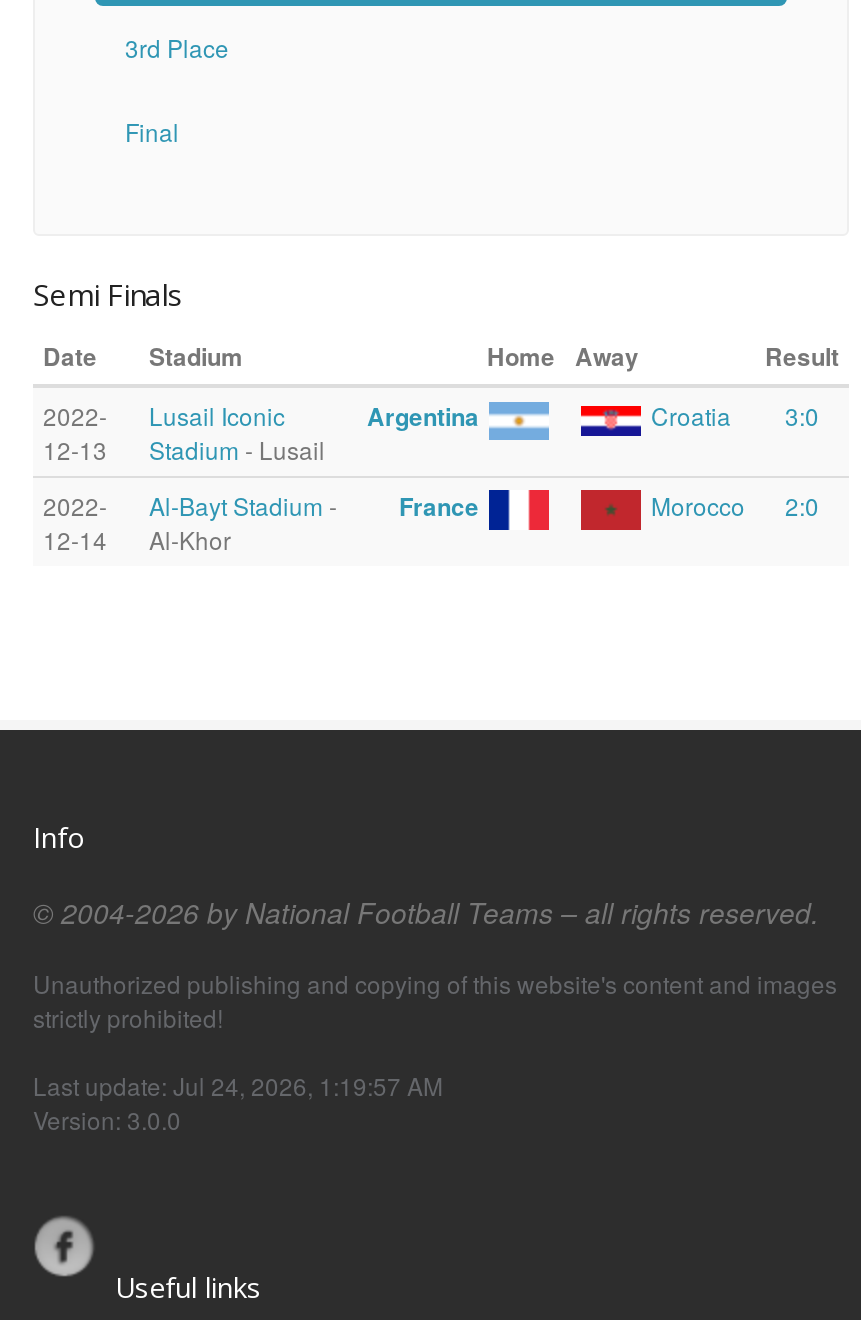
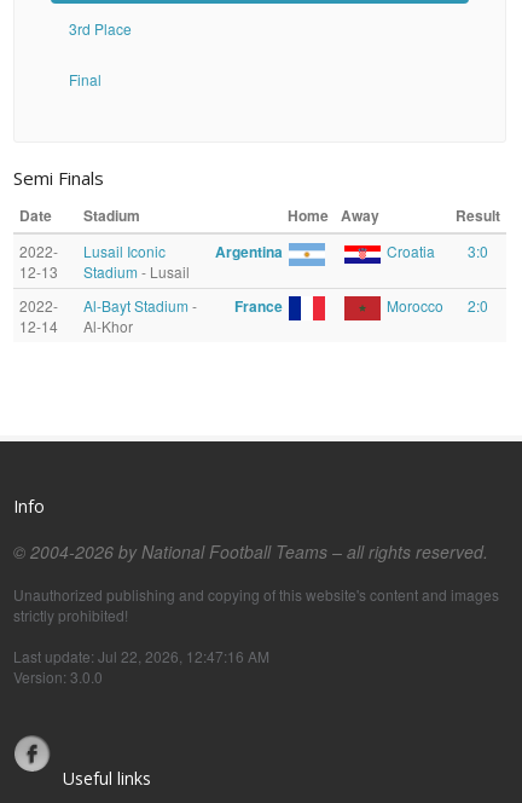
- Last update: Jul 24, 2026, 1:19:57 AM
+ Last update: Jul 22, 2026, 12:47:16 AM
